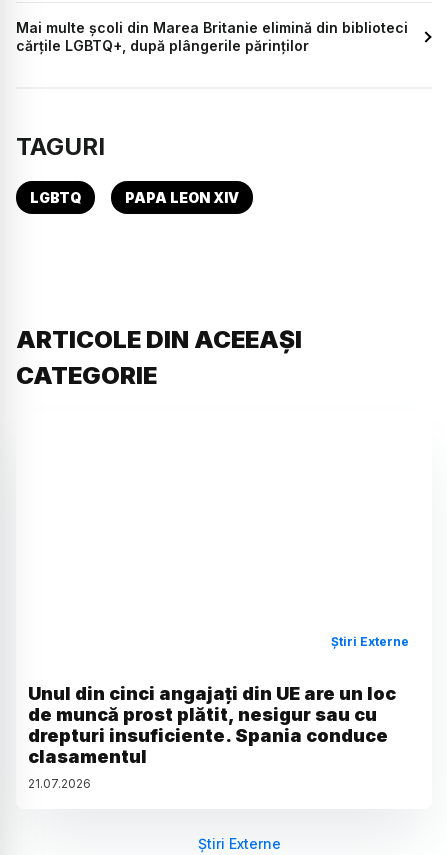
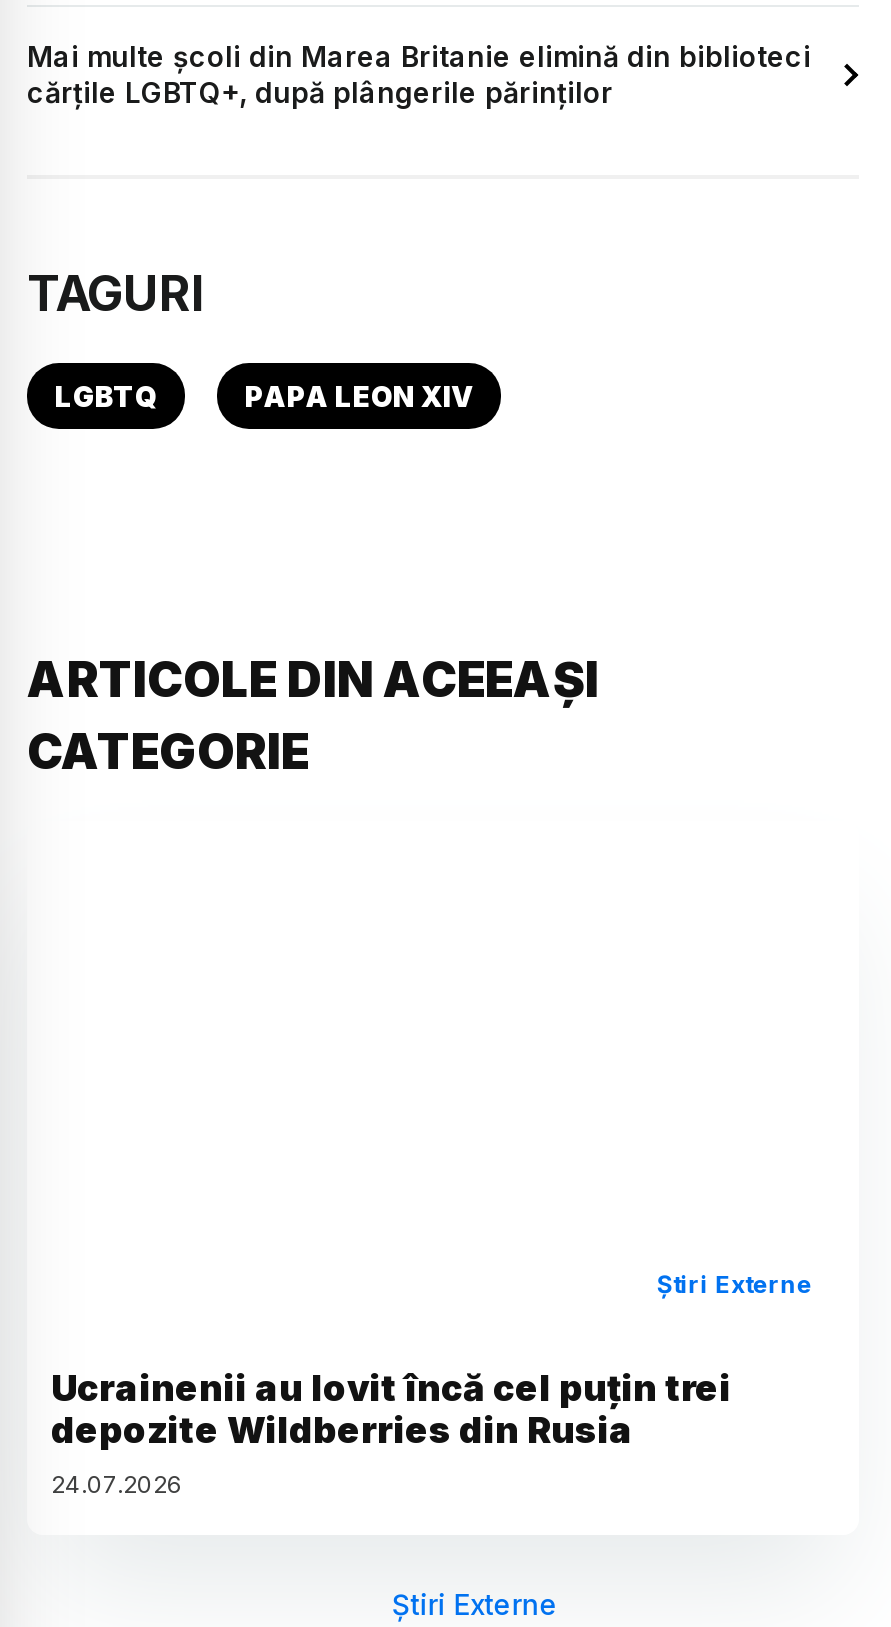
- Unul din cinci angajați din UE are un loc
- de muncă prost plătit, nesigur sau cu
- drepturi insuficiente. Spania conduce
- clasamentul
- 21.07.2026
+ Ucrainenii au lovit încă cel puțin trei
+ depozite Wildberries din Rusia
+ 24.07.2026
